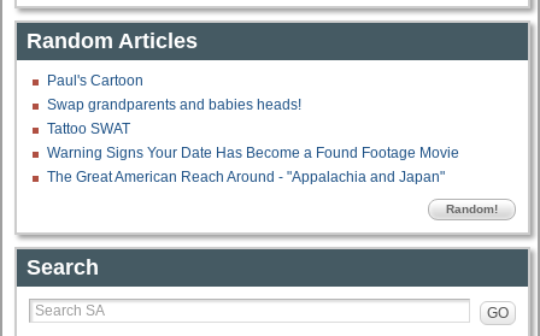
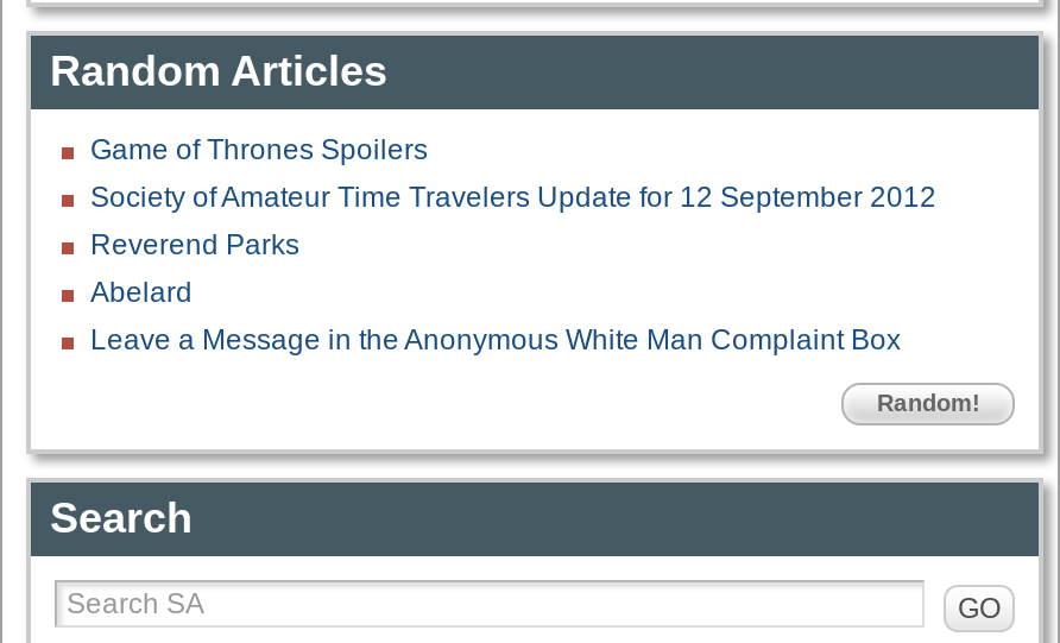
- Paul's Cartoon
- Swap grandparents and babies heads!
- Tattoo SWAT
- Warning Signs Your Date Has Become a Found Footage Movie
- The Great American Reach Around - "Appalachia and Japan"
+ Game of Thrones Spoilers
+ Society of Amateur Time Travelers Update for 12 September 2012
+ Reverend Parks
+ Abelard
+ Leave a Message in the Anonymous White Man Complaint Box
